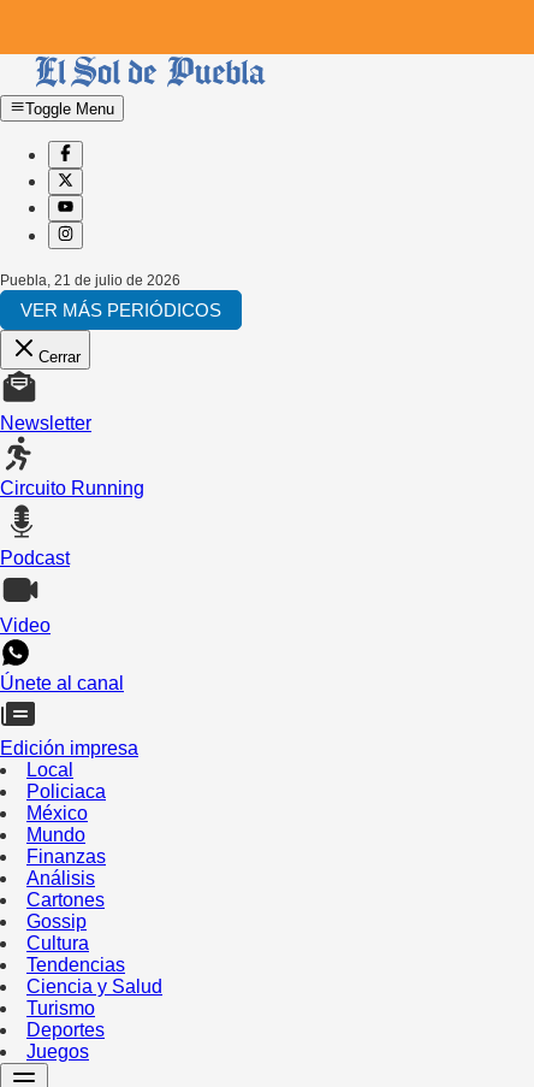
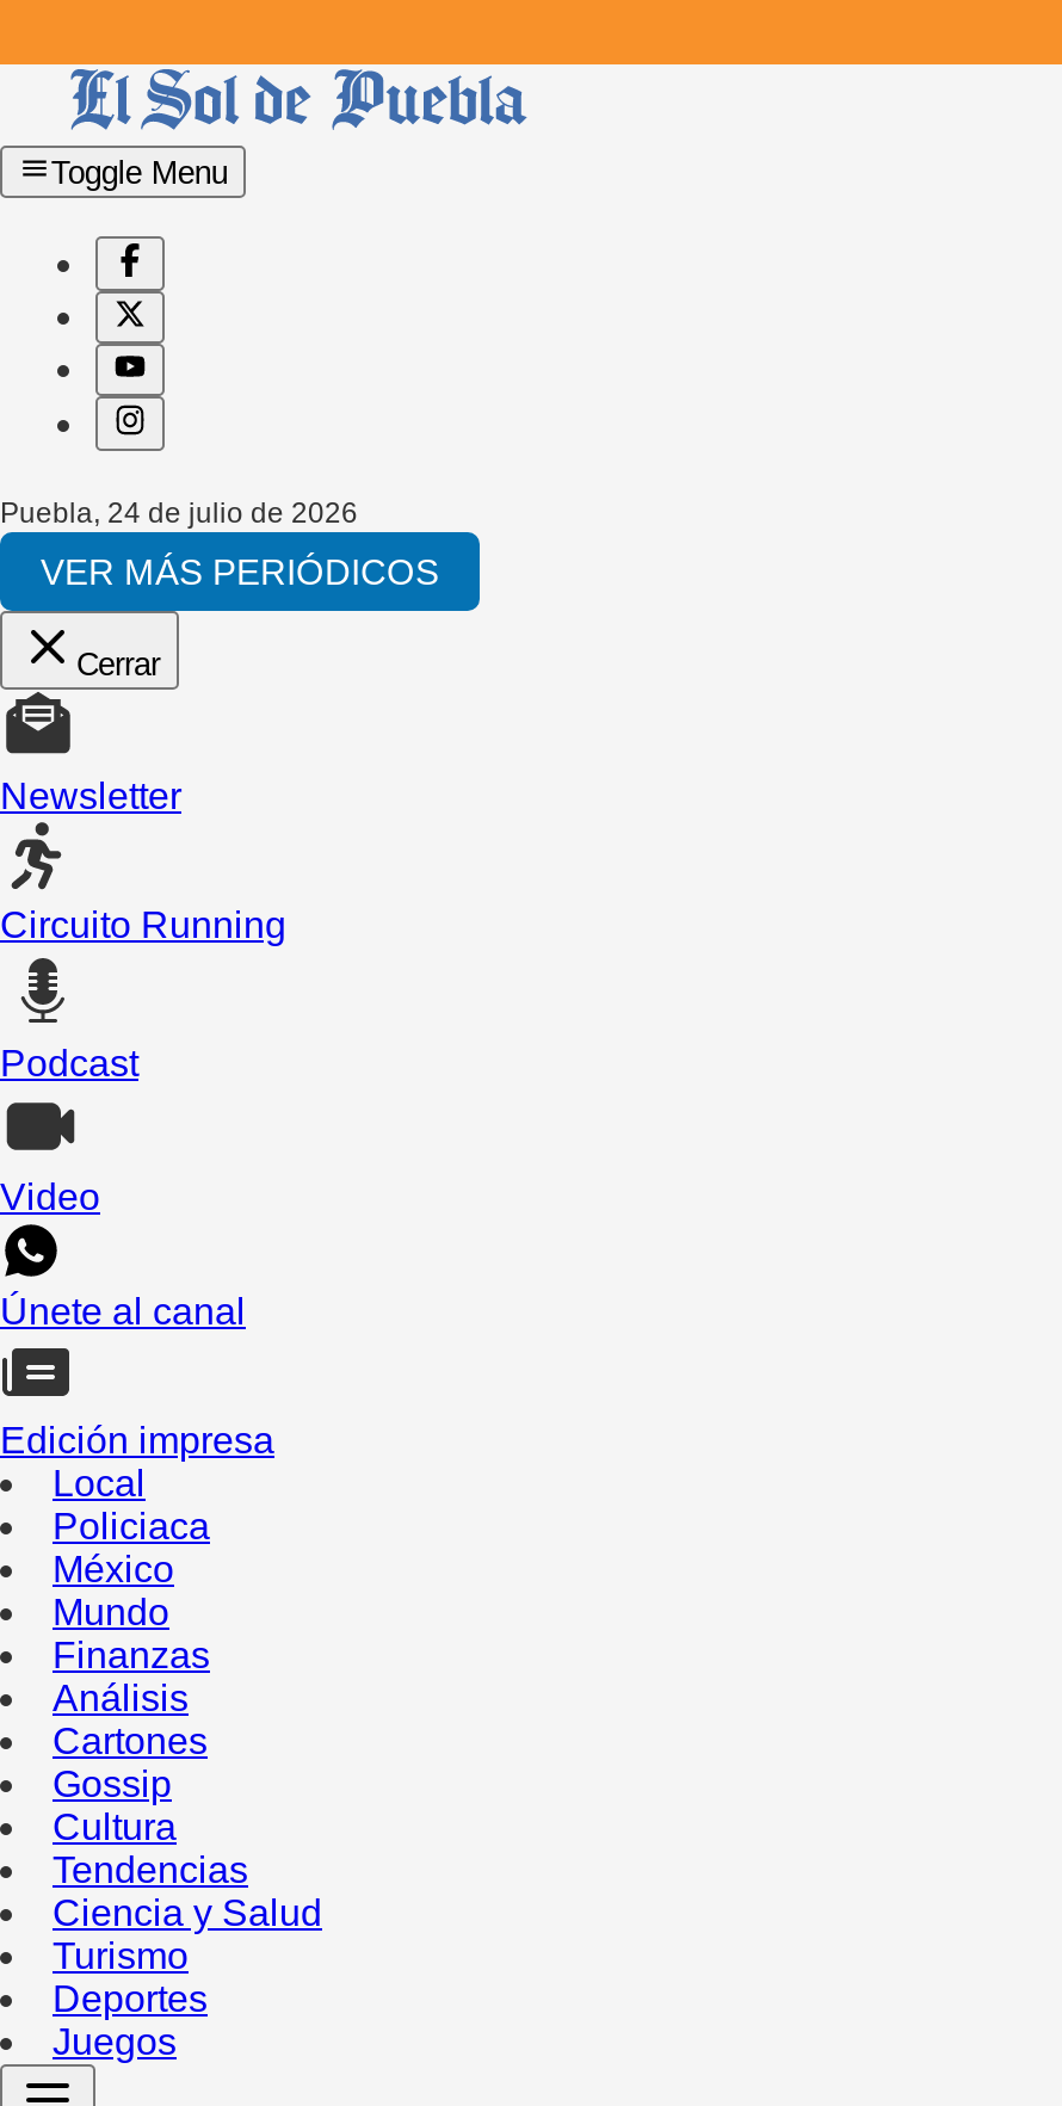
- Puebla, 21 de julio de 2026
+ Puebla, 24 de julio de 2026
